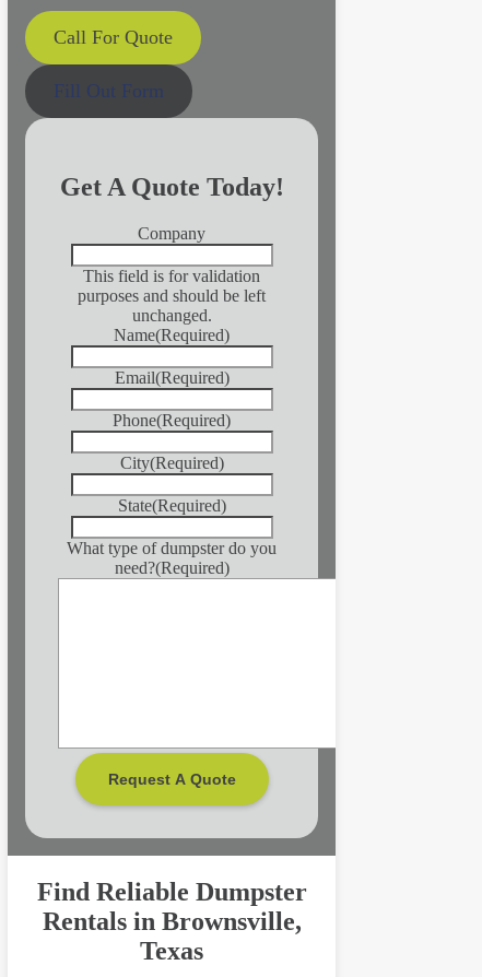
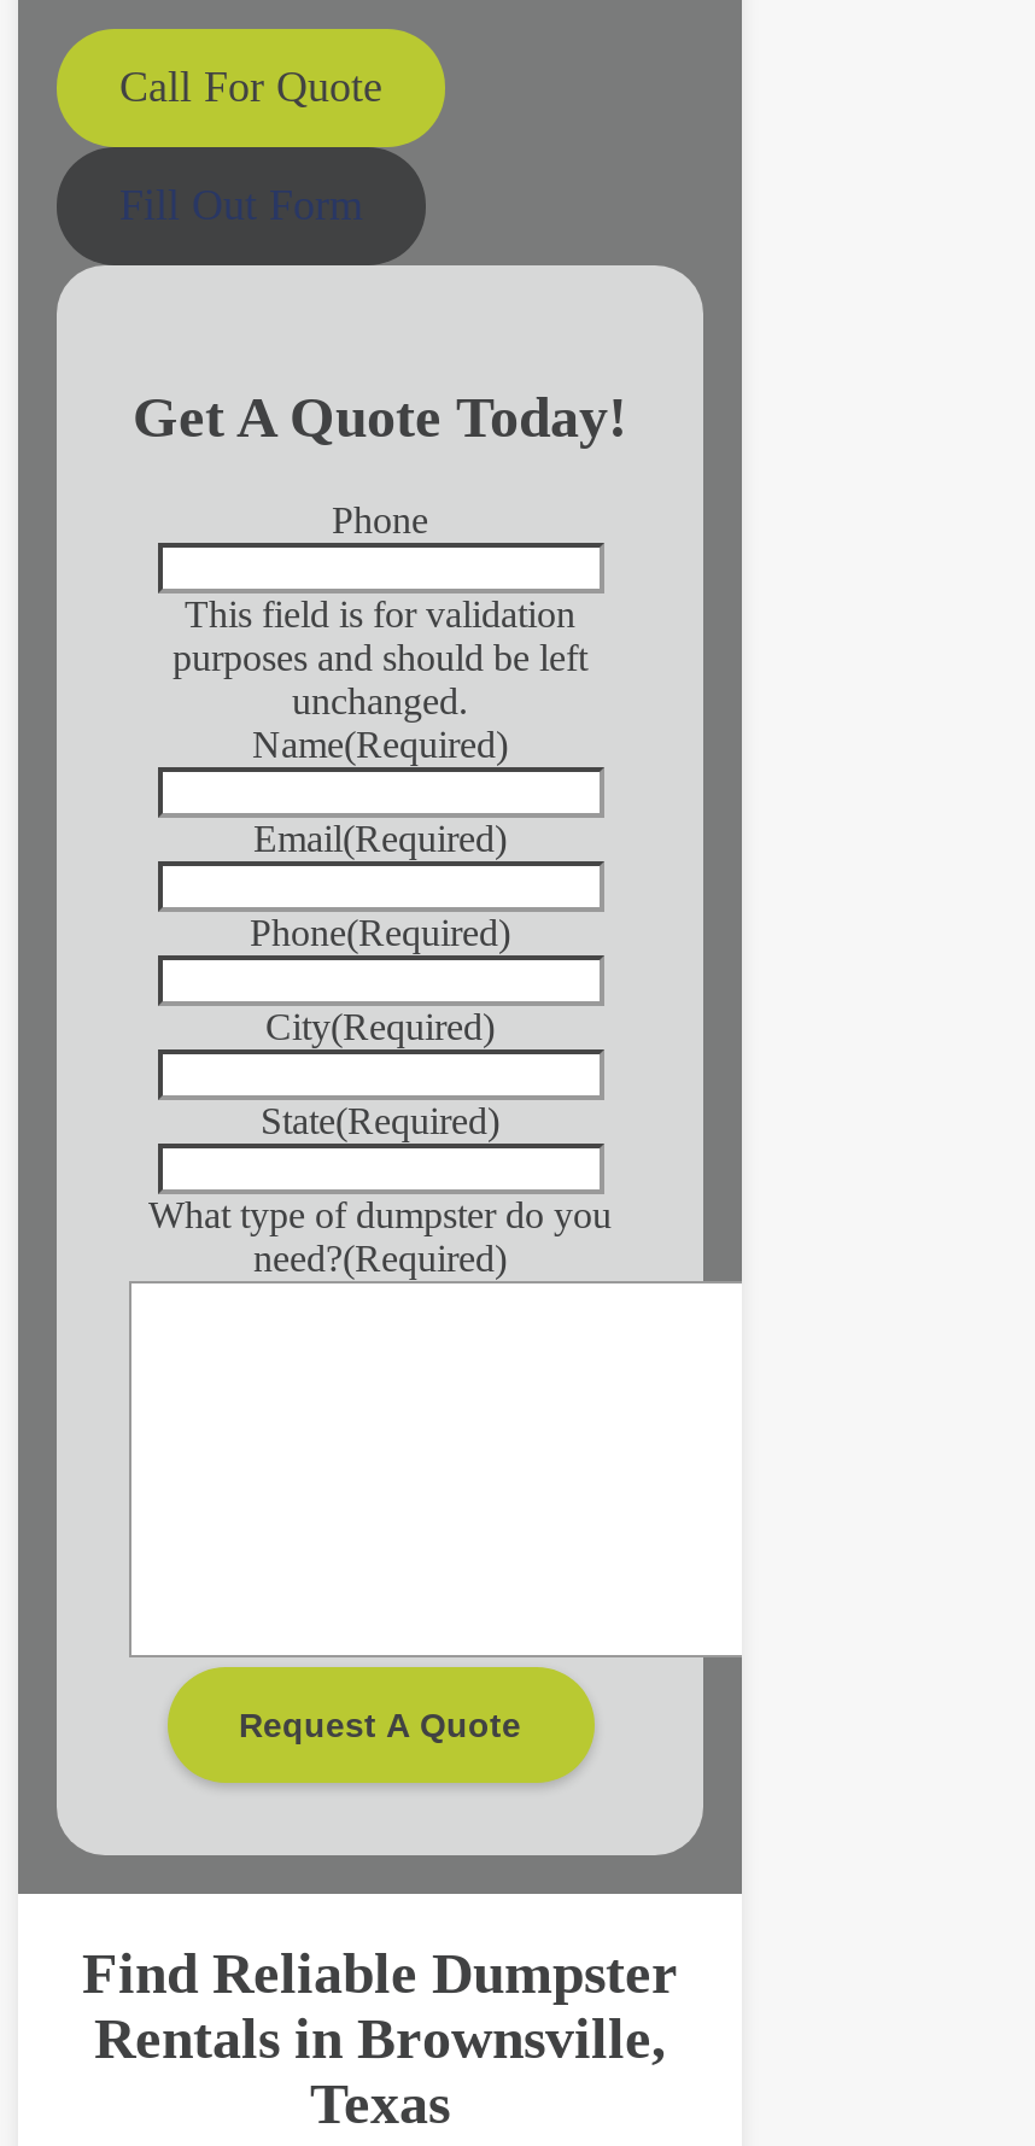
- Company
+ Phone
